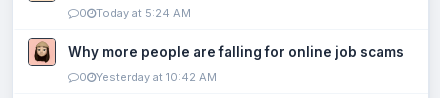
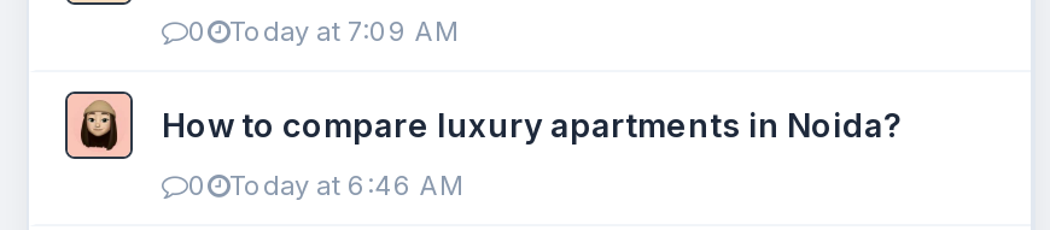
- 0 Today at 5:24 AM
+ 0 Today at 7:09 AM

- Why more people are falling for online job scams
+ How to compare luxury apartments in Noida?

- Yesterday at 10:42 AM
+ Today at 6:46 AM
